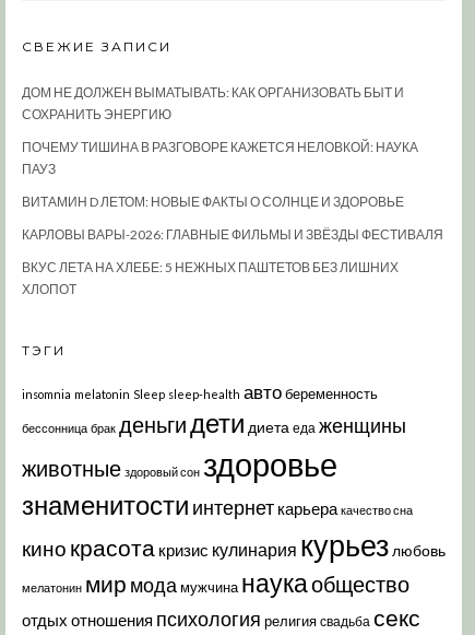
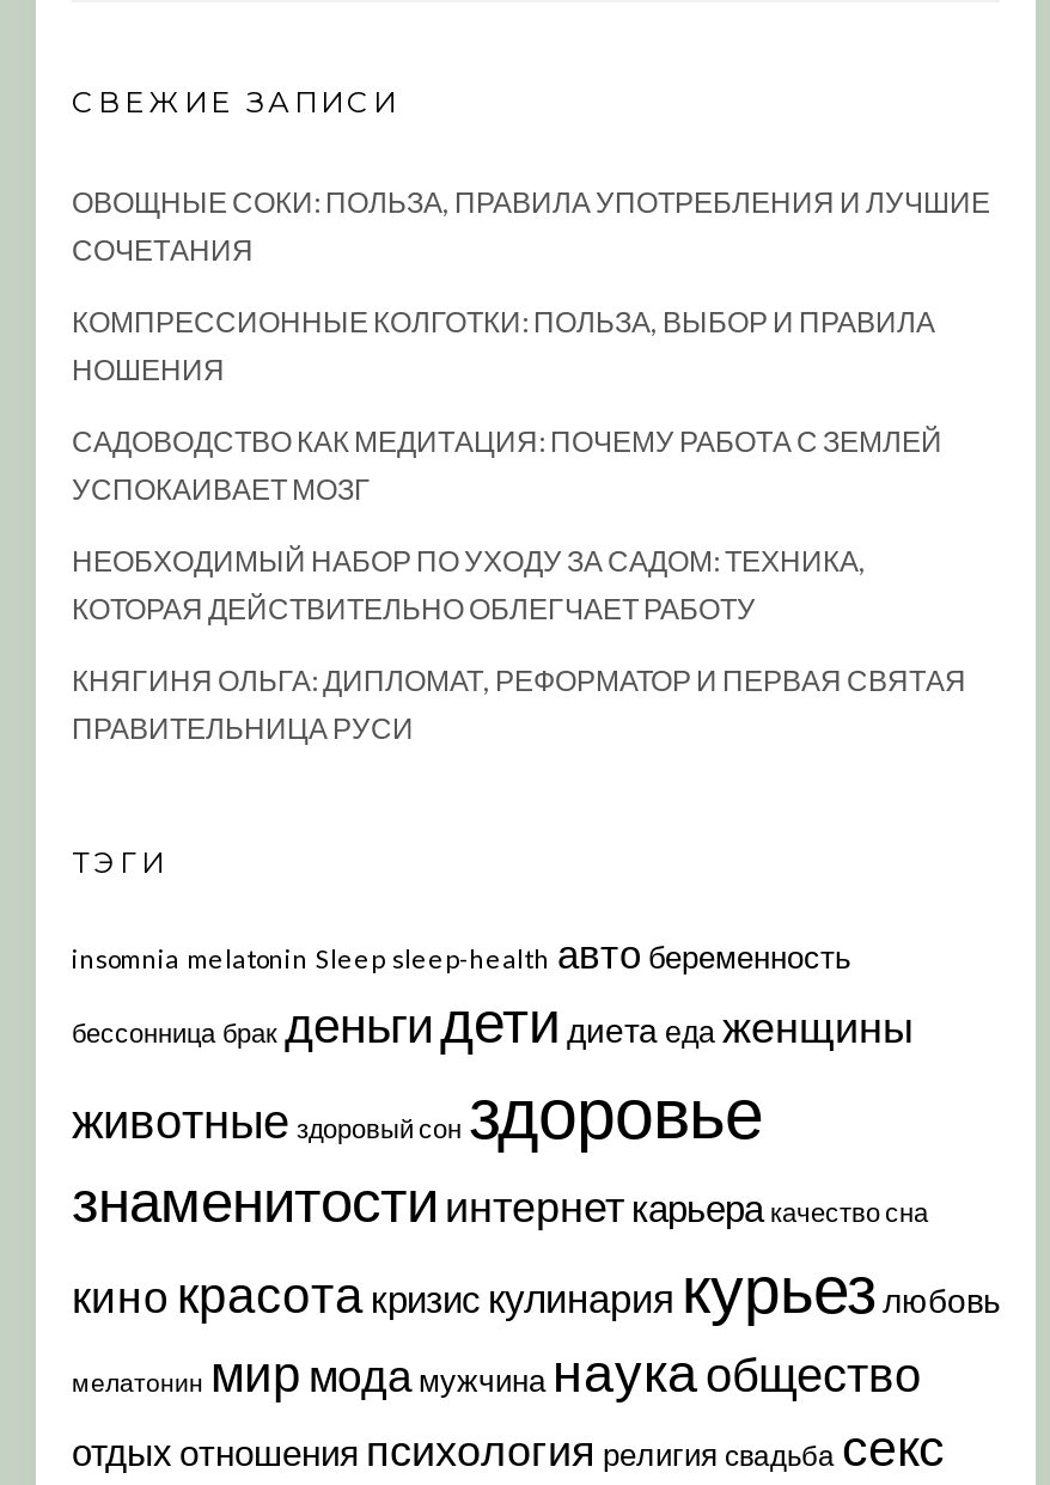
- ДОМ НЕ ДОЛЖЕН ВЫМАТЫВАТЬ: КАК ОРГАНИЗОВАТЬ БЫТ И
- СОХРАНИТЬ ЭНЕРГИЮ
+ ОВОЩНЫЕ СОКИ: ПОЛЬЗА, ПРАВИЛА УПОТРЕБЛЕНИЯ И ЛУЧШИЕ
+ СОЧЕТАНИЯ

- ПОЧЕМУ ТИШИНА В РАЗГОВОРЕ КАЖЕТСЯ НЕЛОВКОЙ: НАУКА
- ПАУЗ
+ КОМПРЕССИОННЫЕ КОЛГОТКИ: ПОЛЬЗА, ВЫБОР И ПРАВИЛА
+ НОШЕНИЯ

- ВИТАМИН D ЛЕТОМ: НОВЫЕ ФАКТЫ О СОЛНЦЕ И ЗДОРОВЬЕ
+ САДОВОДСТВО КАК МЕДИТАЦИЯ: ПОЧЕМУ РАБОТА С ЗЕМЛЕЙ
+ УСПОКАИВАЕТ МОЗГ

- КАРЛОВЫ ВАРЫ-2026: ГЛАВНЫЕ ФИЛЬМЫ И ЗВЁЗДЫ ФЕСТИВАЛЯ
+ НЕОБХОДИМЫЙ НАБОР ПО УХОДУ ЗА САДОМ: ТЕХНИКА,
+ КОТОРАЯ ДЕЙСТВИТЕЛЬНО ОБЛЕГЧАЕТ РАБОТУ

- ВКУС ЛЕТА НА ХЛЕБЕ: 5 НЕЖНЫХ ПАШТЕТОВ БЕЗ ЛИШНИХ
- ХЛОПОТ
+ КНЯГИНЯ ОЛЬГА: ДИПЛОМАТ, РЕФОРМАТОР И ПЕРВАЯ СВЯТАЯ
+ ПРАВИТЕЛЬНИЦА РУСИ
